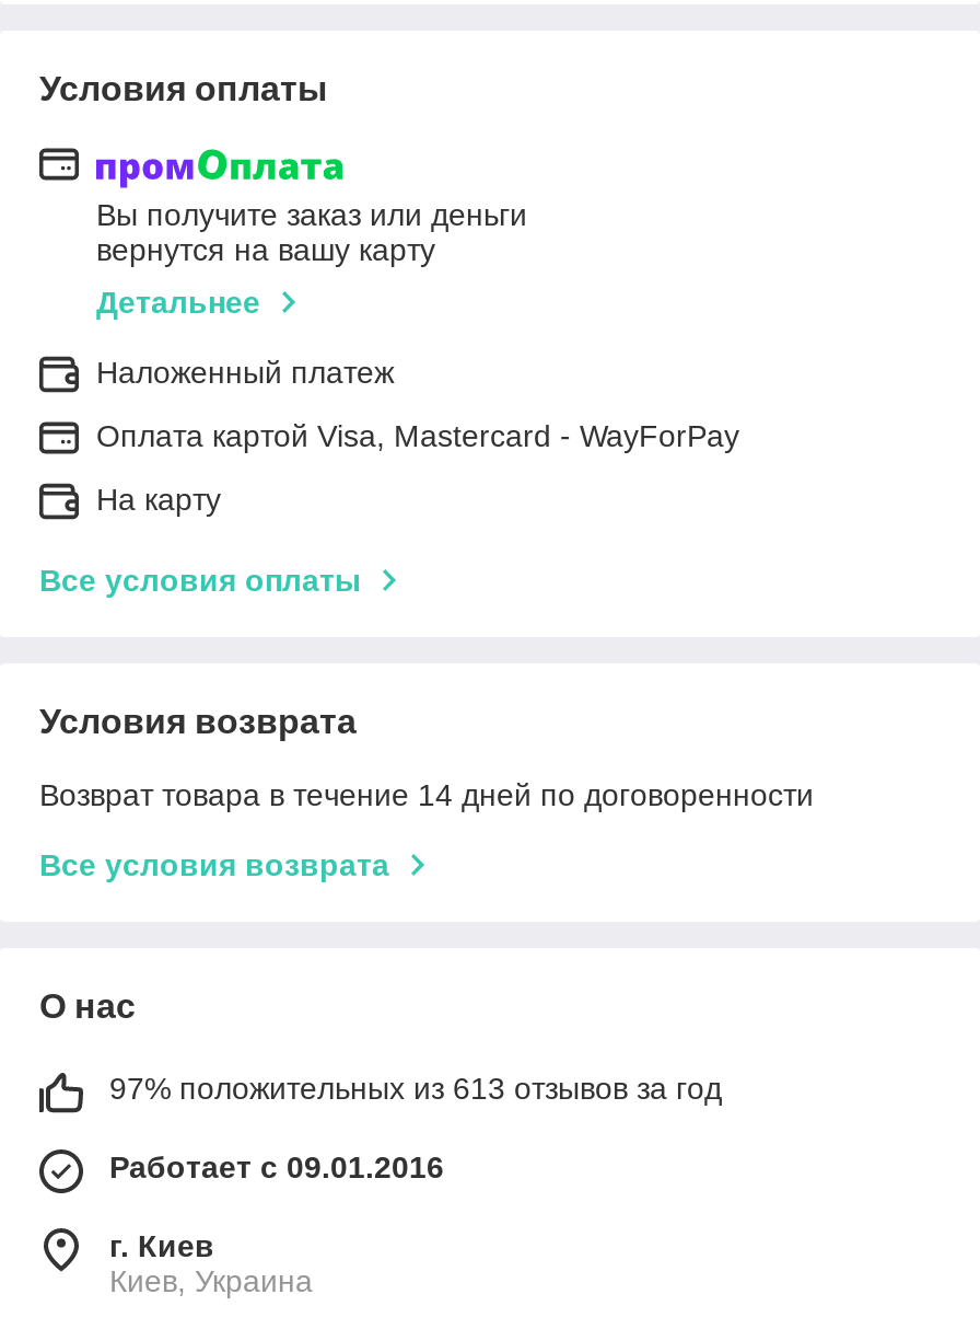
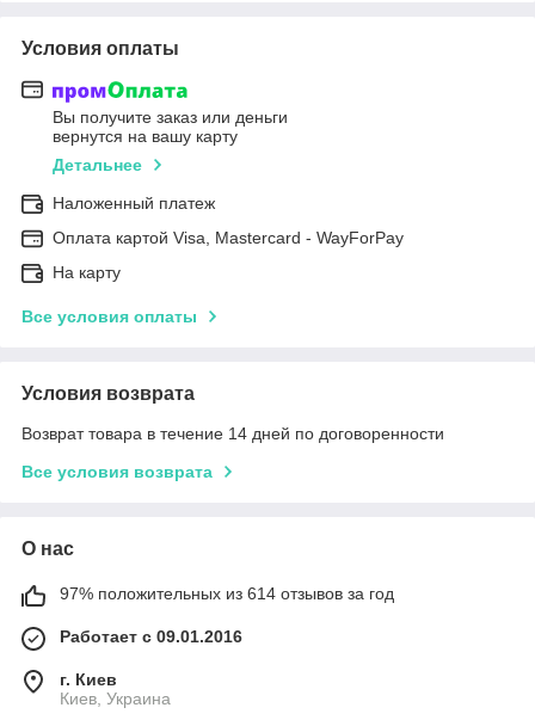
- 97% положительных из 613 отзывов за год
+ 97% положительных из 614 отзывов за год
